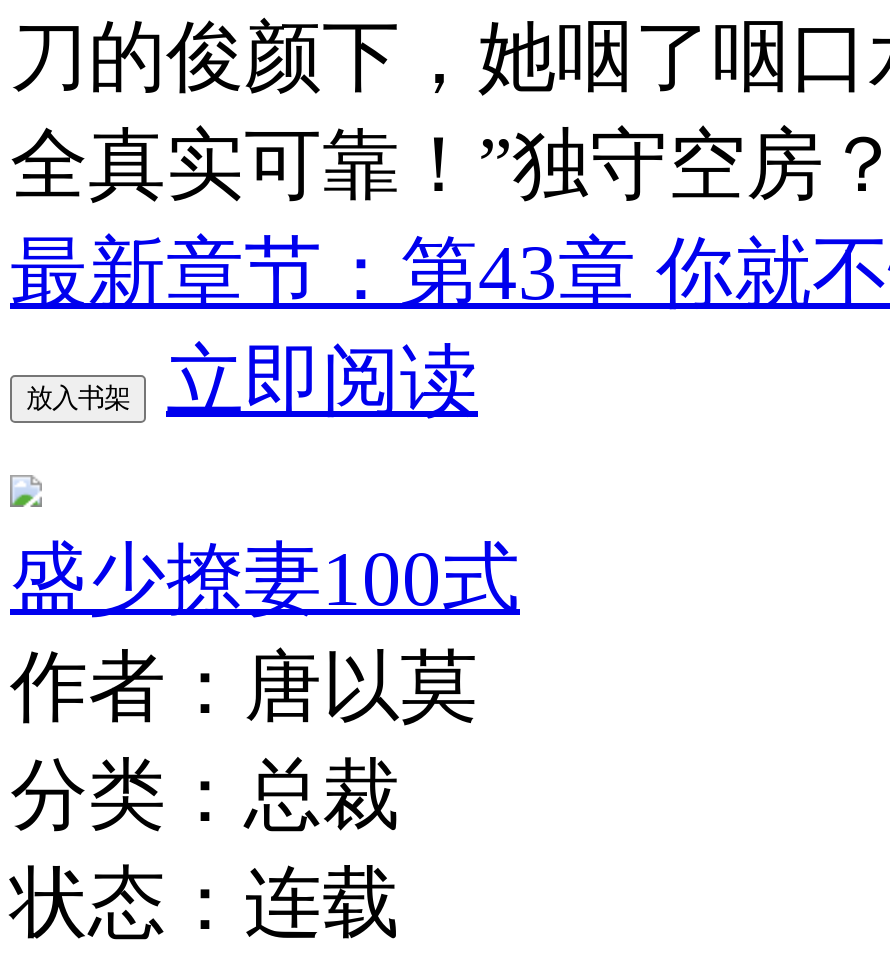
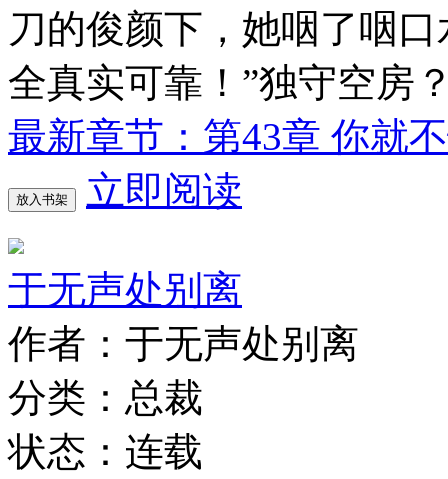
- 盛少撩妻100式
- 作者：唐以莫
+ 于无声处别离
+ 作者：于无声处别离
